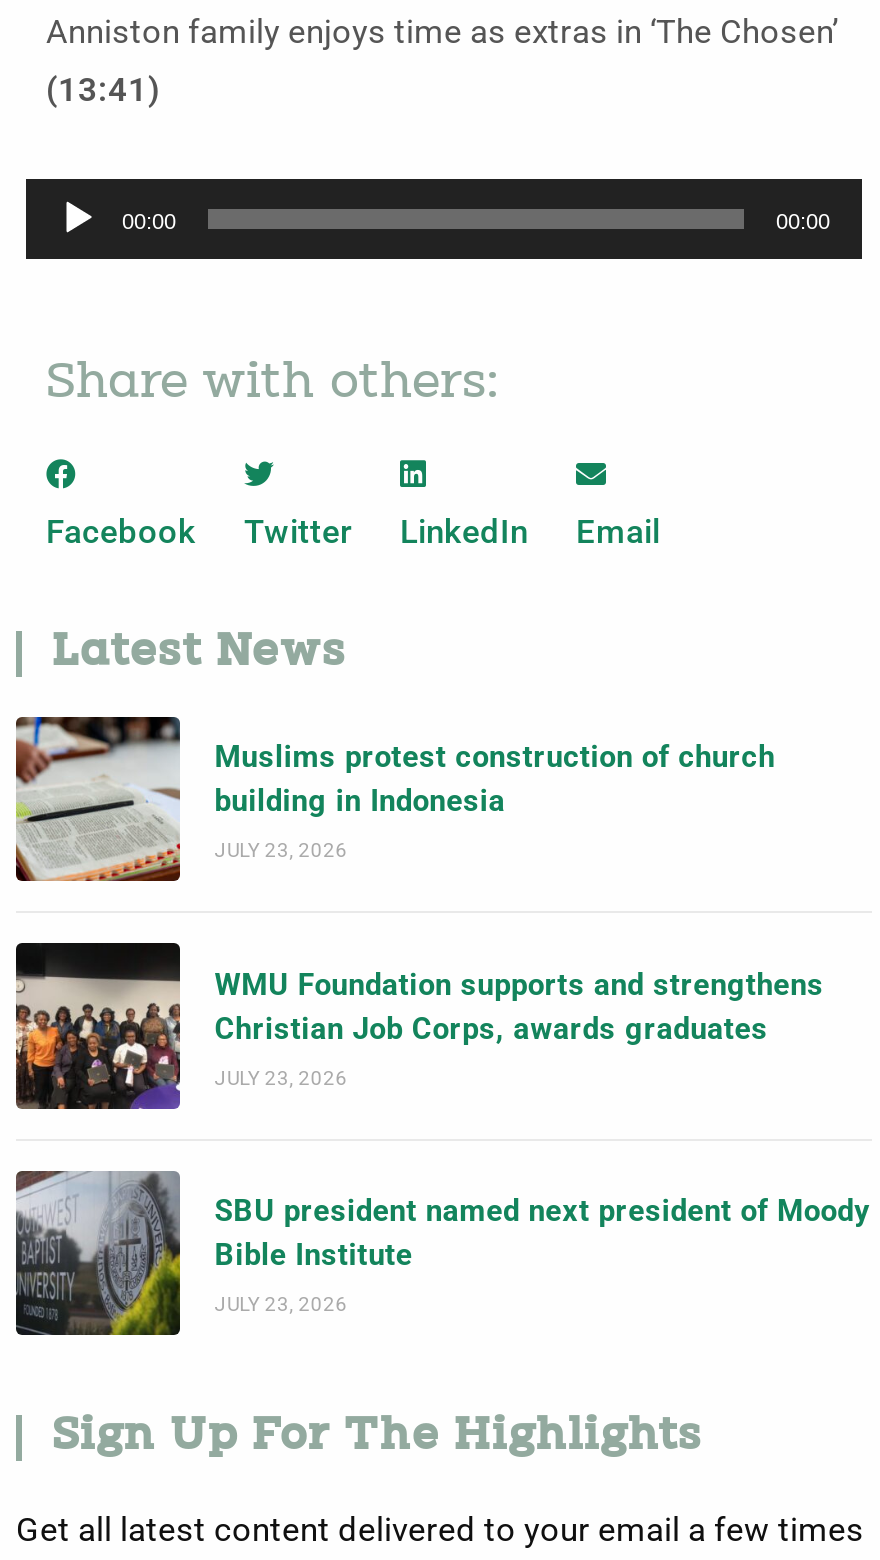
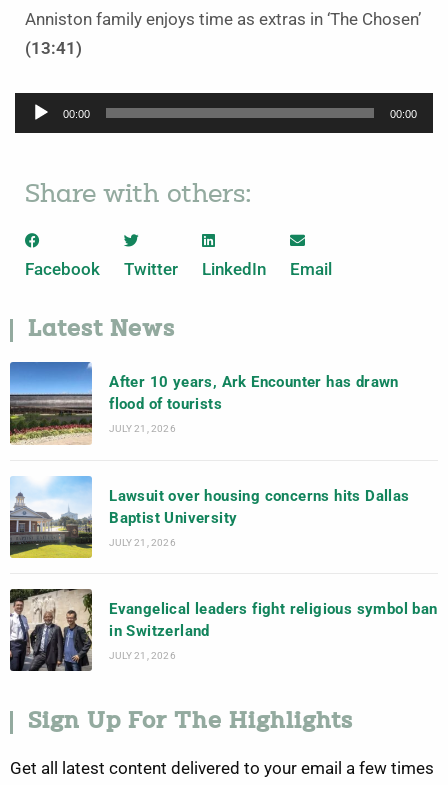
- [image]
- Muslims protest construction of church
- building in Indonesia
+ [image]
+ After 10 years, Ark Encounter has drawn
+ flood of tourists

- JULY 23, 2026
+ JULY 21, 2026

- [image]
- WMU Foundation supports and strengthens
- Christian Job Corps, awards graduates
+ [image]
+ Lawsuit over housing concerns hits Dallas
+ Baptist University

- JULY 23, 2026
+ JULY 21, 2026

- [image]
- SBU president named next president of Moody
- Bible Institute
+ [image]
+ Evangelical leaders fight religious symbol ban
+ in Switzerland

- JULY 23, 2026
+ JULY 21, 2026
